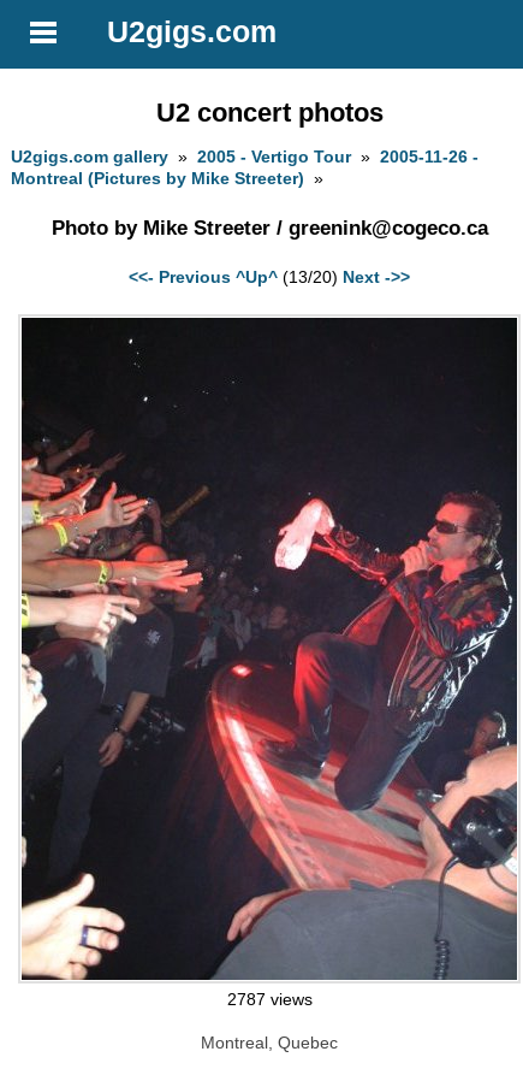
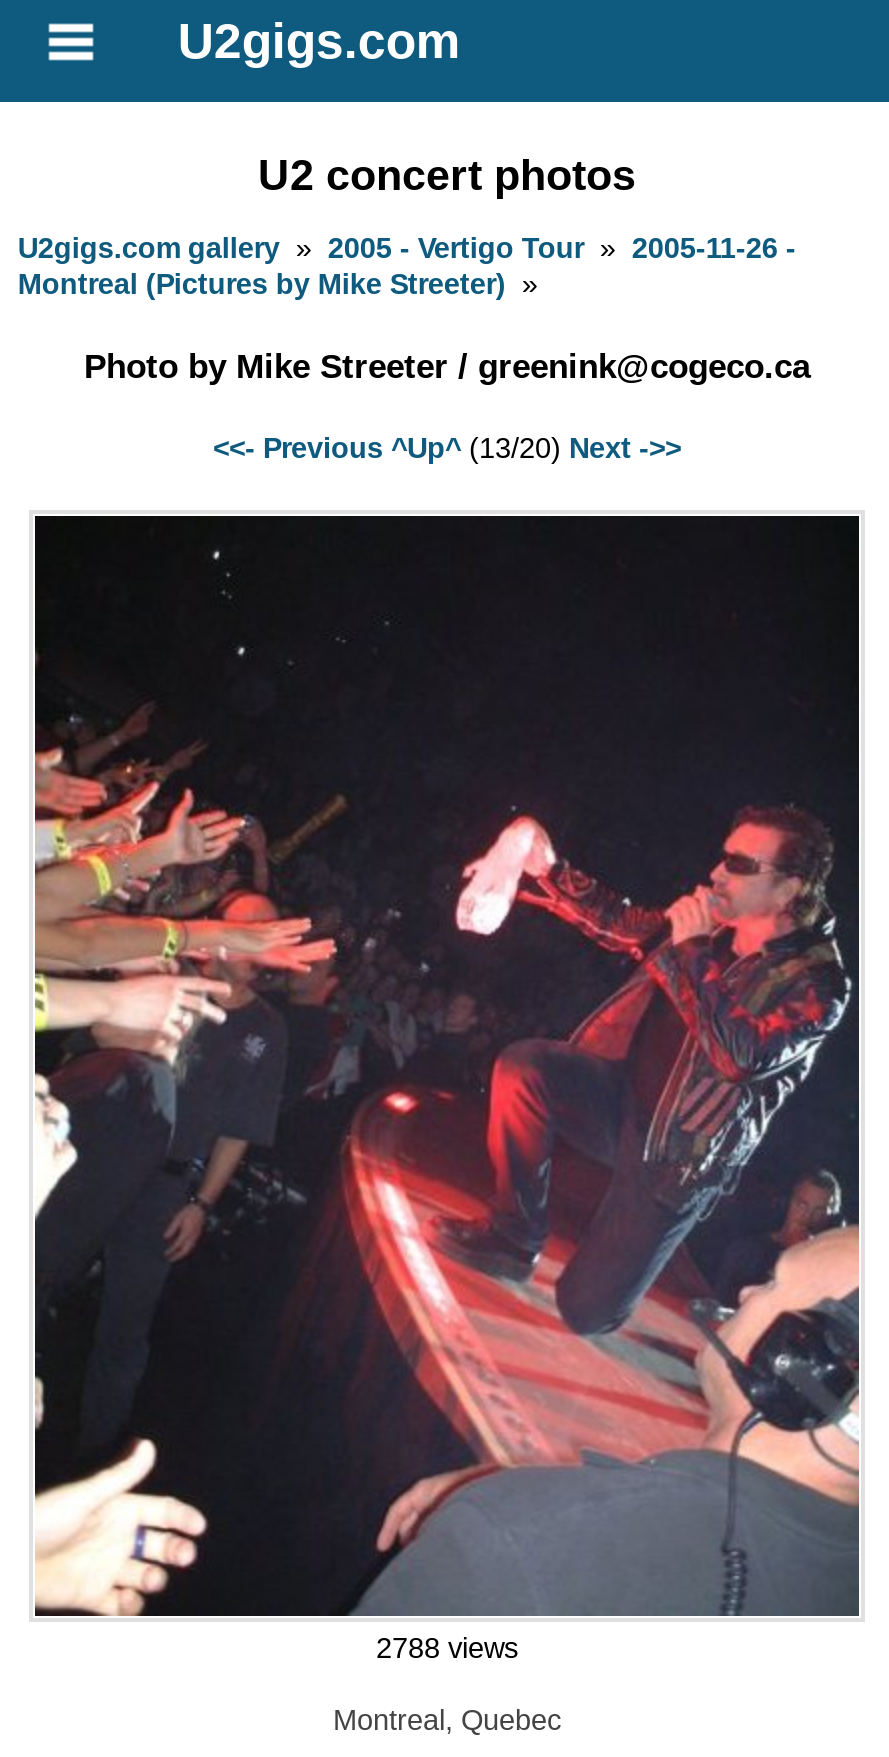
- 2787 views
+ 2788 views
